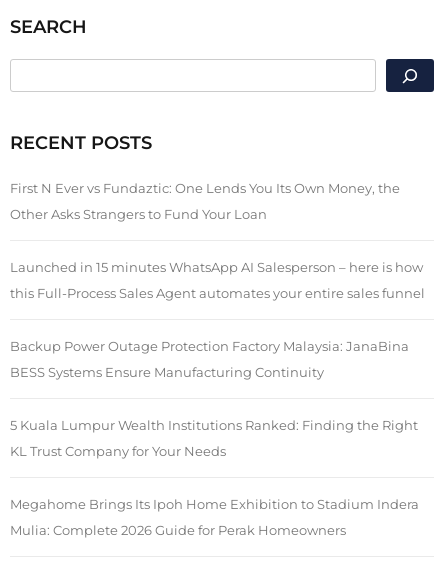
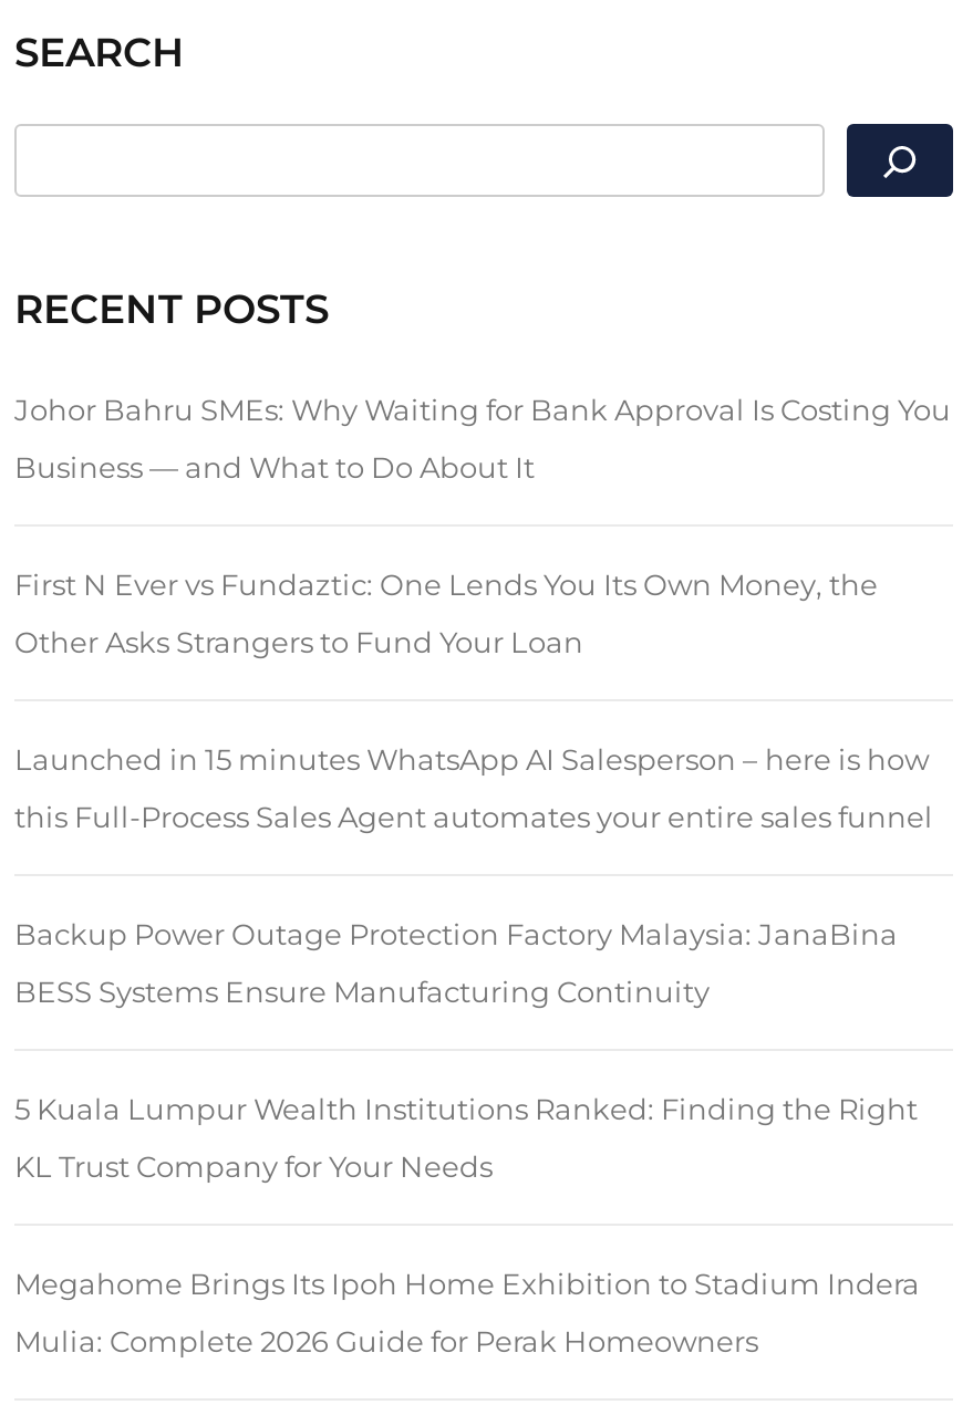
+ Johor Bahru SMEs: Why Waiting for Bank Approval Is Costing You
+ Business — and What to Do About It
